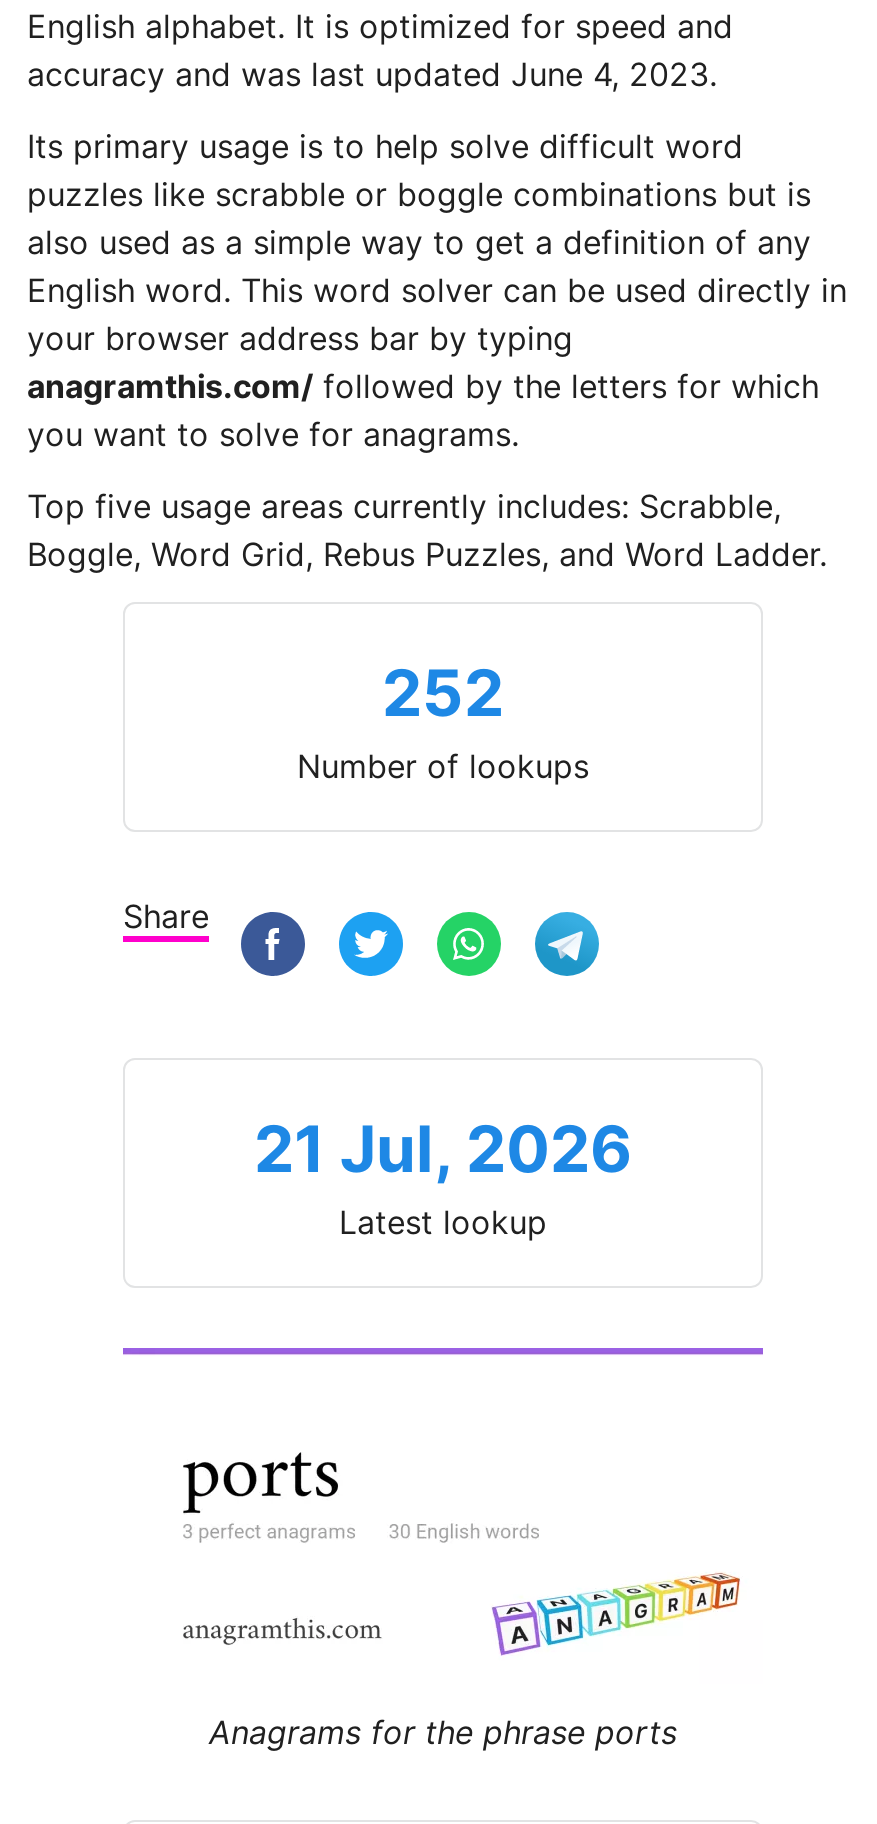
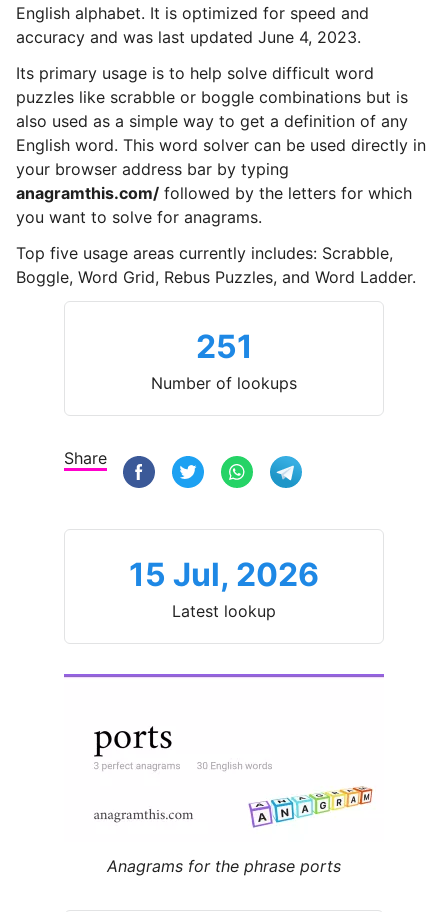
- 252
+ 251

- 21 Jul, 2026
+ 15 Jul, 2026
